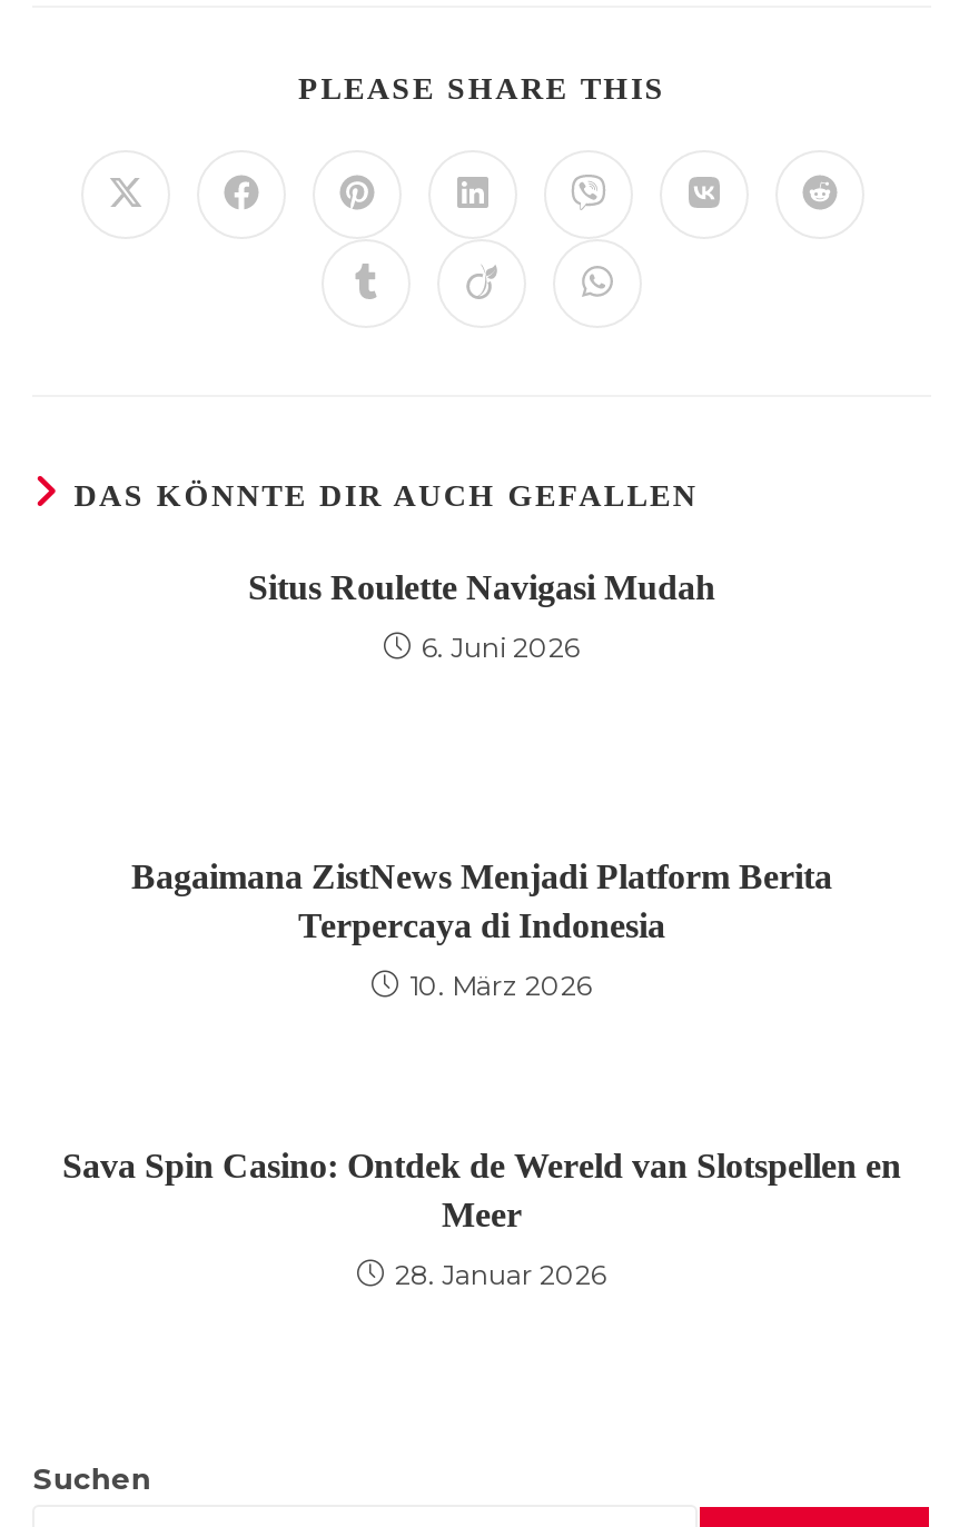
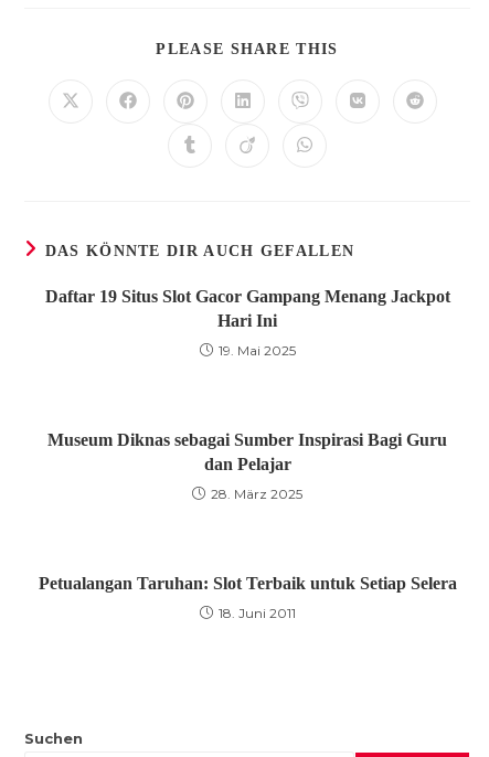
- Situs Roulette Navigasi Mudah
+ Daftar 19 Situs Slot Gacor Gampang Menang Jackpot
+ Hari Ini

- 6. Juni 2026
+ 19. Mai 2025

- Bagaimana ZistNews Menjadi Platform Berita
- Terpercaya di Indonesia
+ Museum Diknas sebagai Sumber Inspirasi Bagi Guru
+ dan Pelajar

- 10. März 2026
+ 28. März 2025

- Sava Spin Casino: Ontdek de Wereld van Slotspellen en
- Meer
+ Petualangan Taruhan: Slot Terbaik untuk Setiap Selera

- 28. Januar 2026
+ 18. Juni 2011
